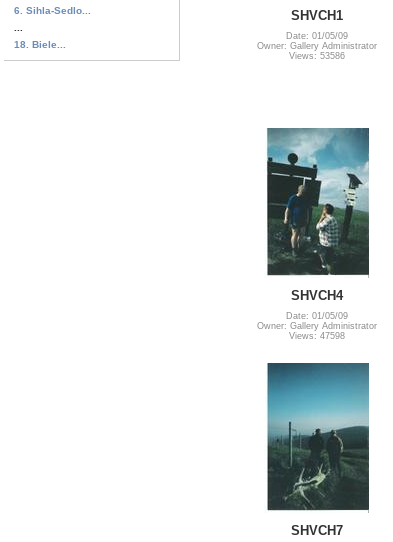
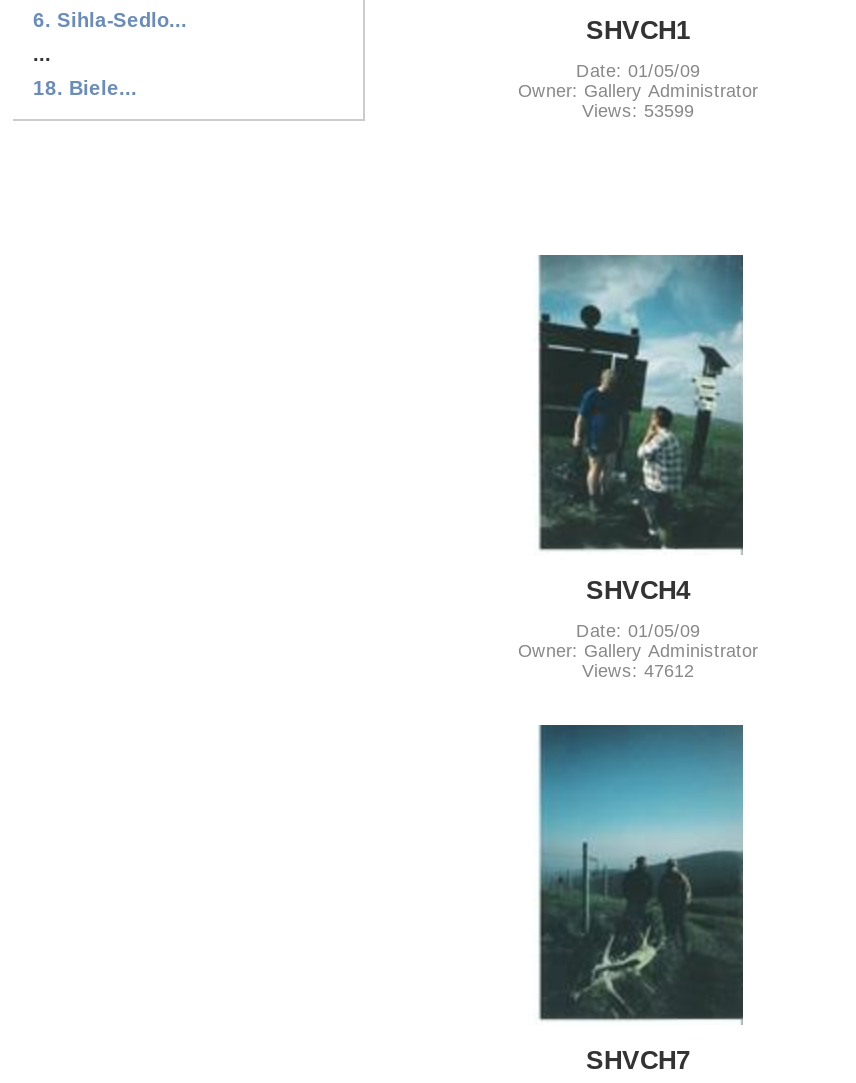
- Views: 53586
+ Views: 53599

- Views: 47598
+ Views: 47612
